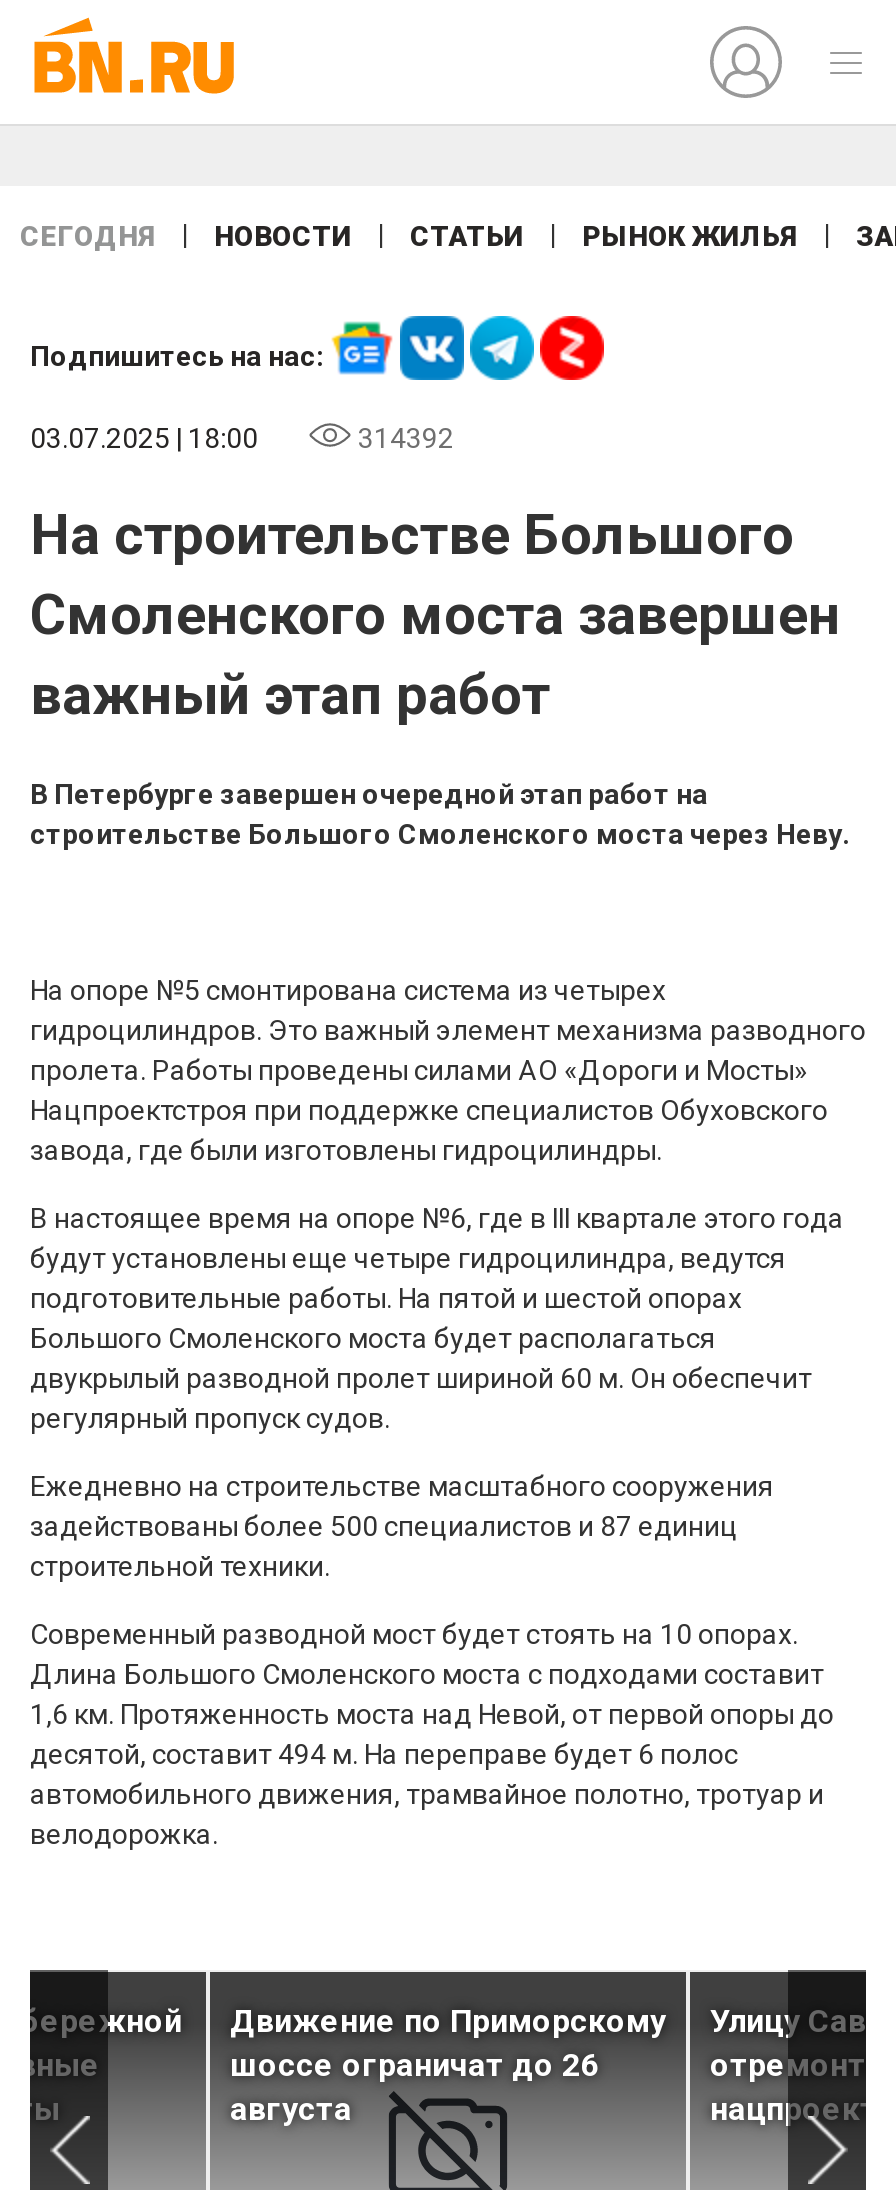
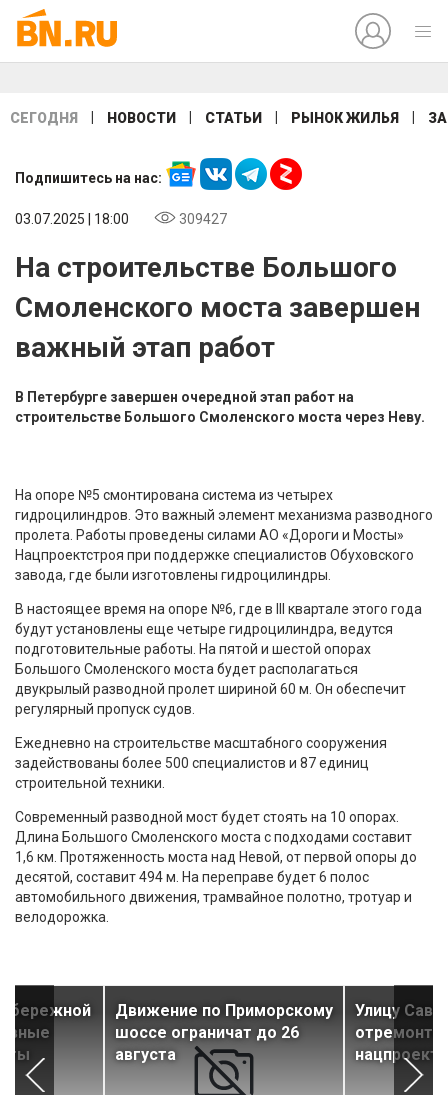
- 314392
+ 309427
